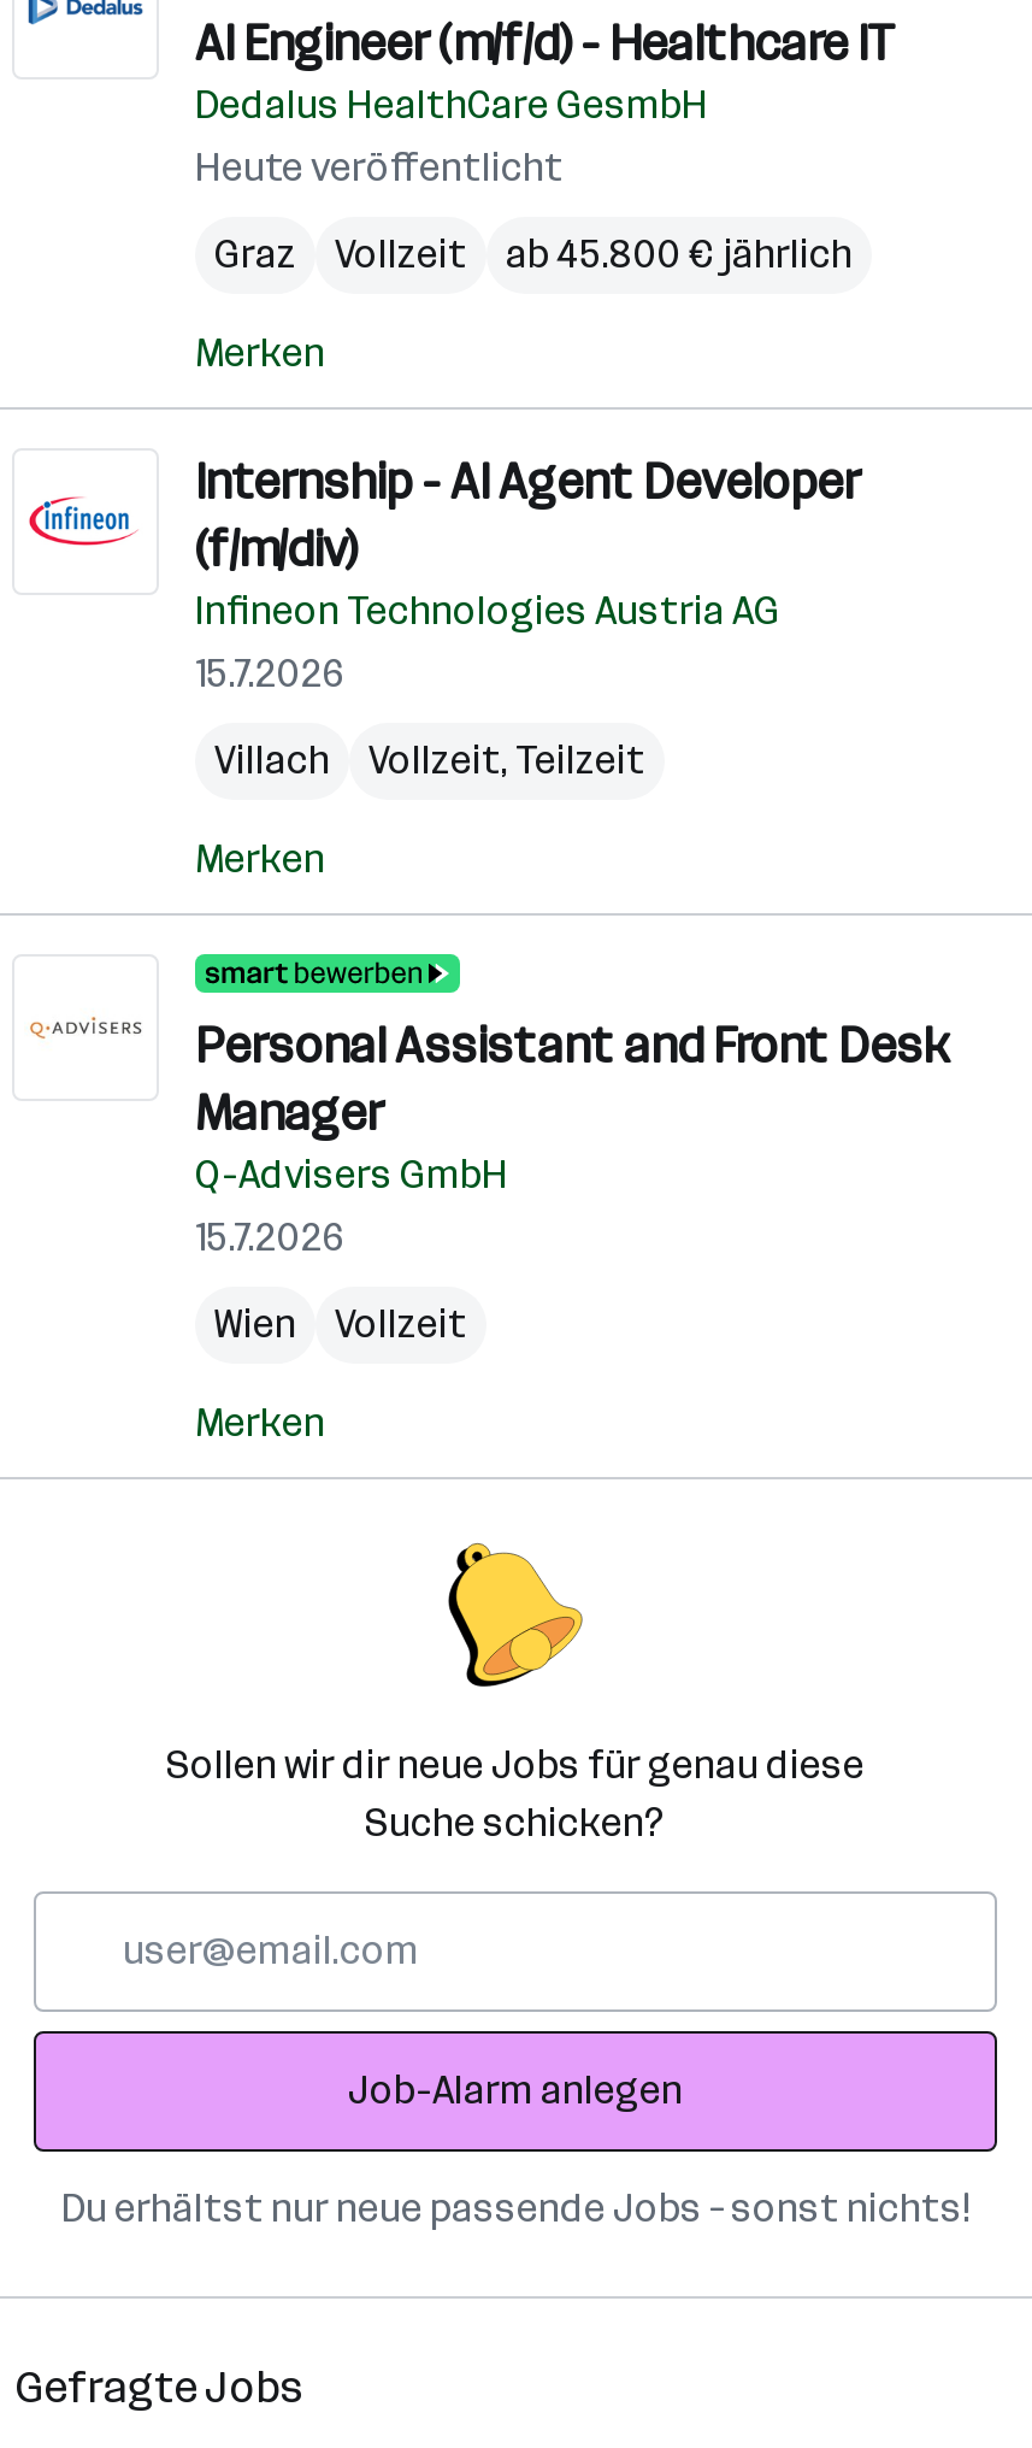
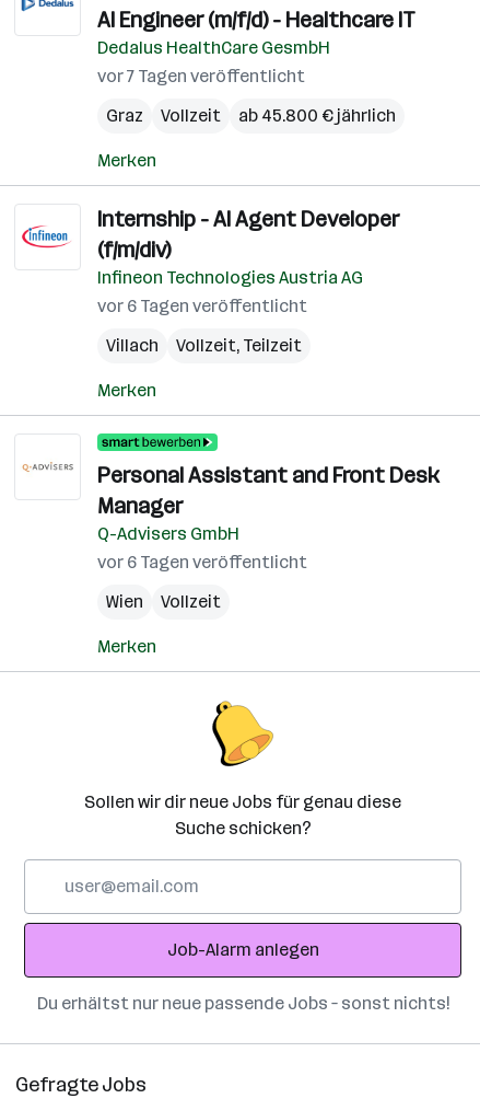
- Heute veröffentlicht
+ vor 7 Tagen veröffentlicht

- 15.7.2026
+ vor 6 Tagen veröffentlicht

- 15.7.2026
+ vor 6 Tagen veröffentlicht
